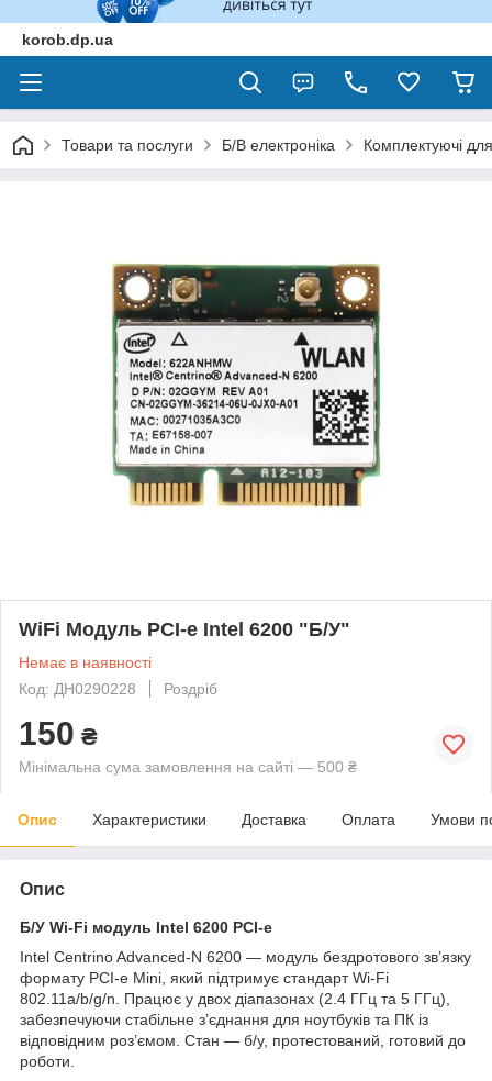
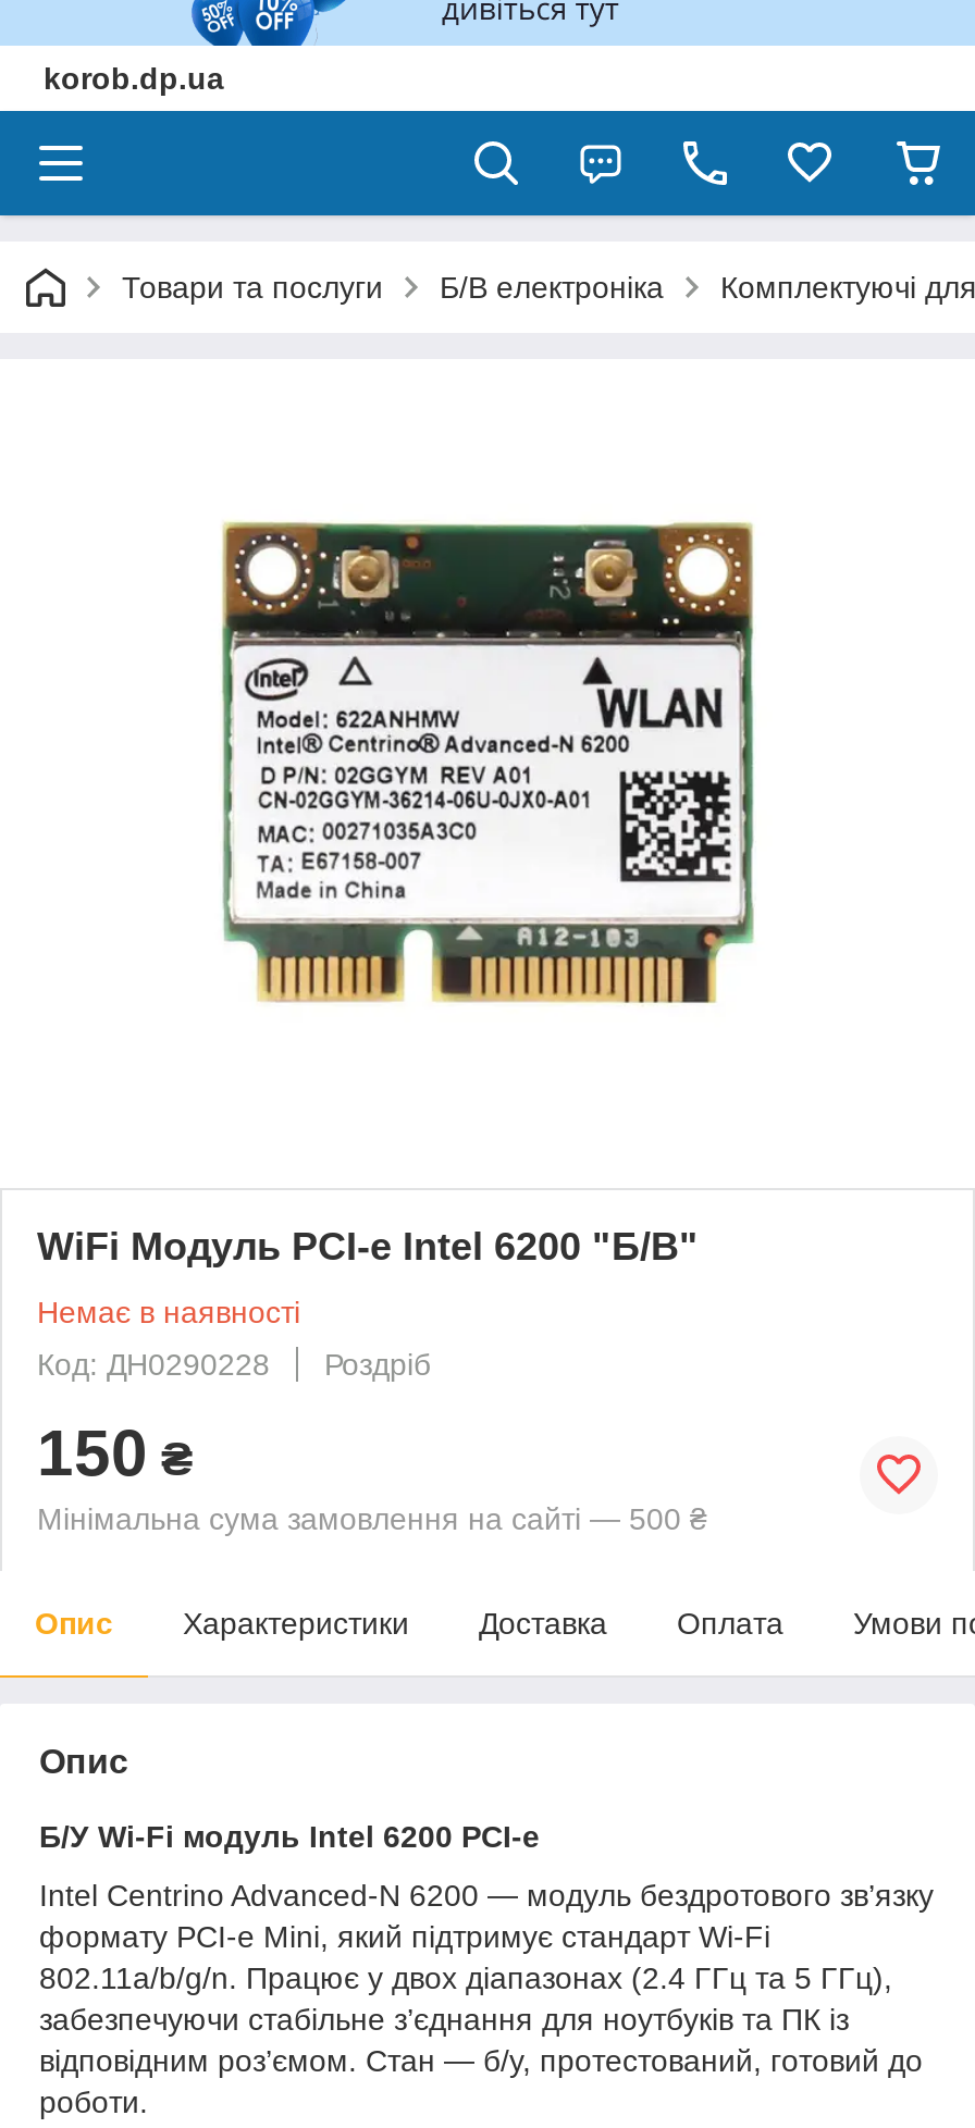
- WiFi Модуль PCI-e Intel 6200 "Б/У"
+ WiFi Модуль PCI-e Intel 6200 "Б/В"
